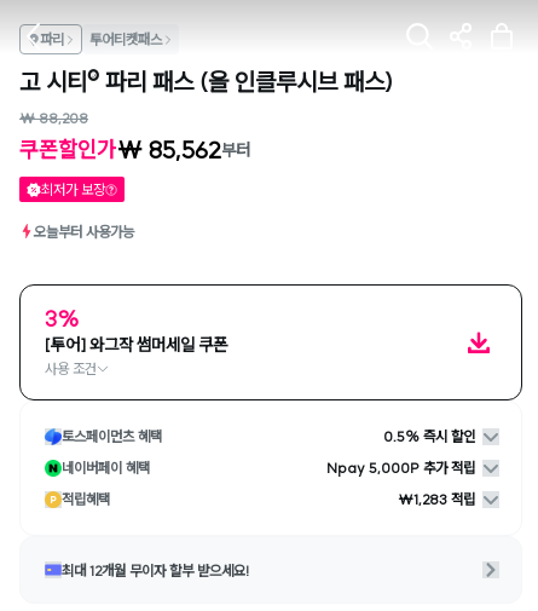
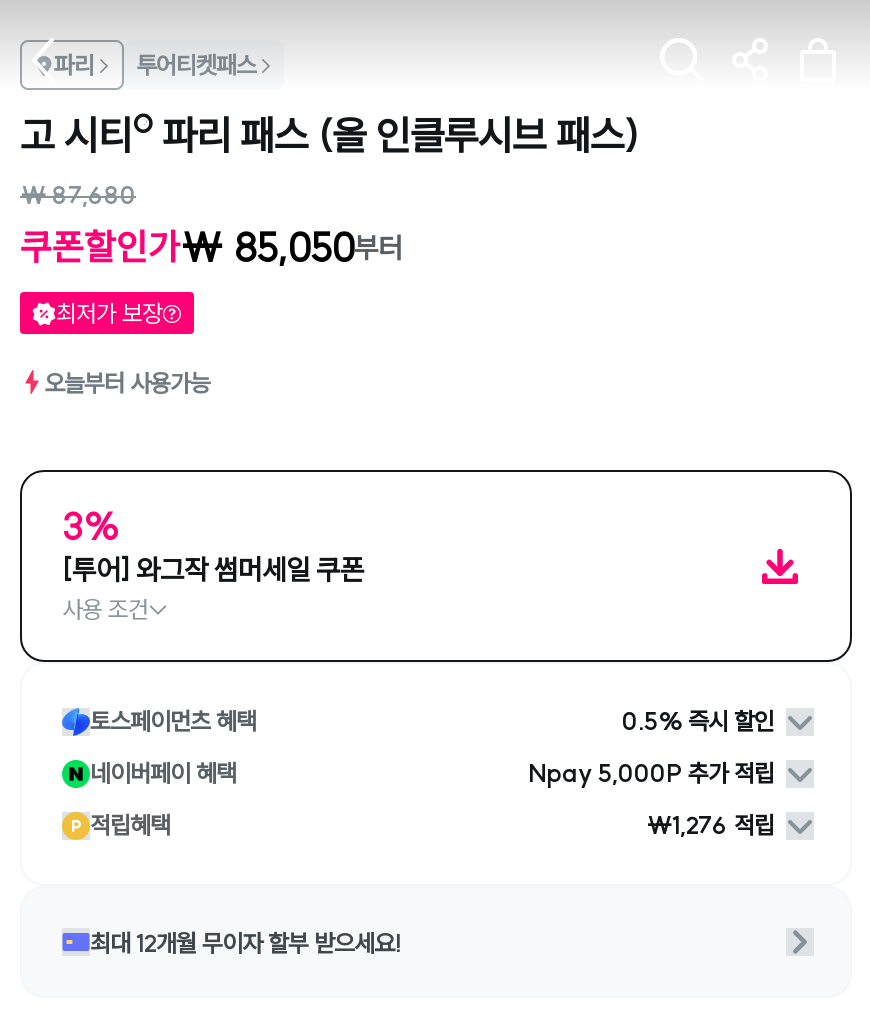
- ₩ 88,208
+ ₩ 87,680

- 쿠폰할인가₩ 85,562부터
+ 쿠폰할인가₩ 85,050부터

- ₩1,283 적립
+ ₩1,276 적립
